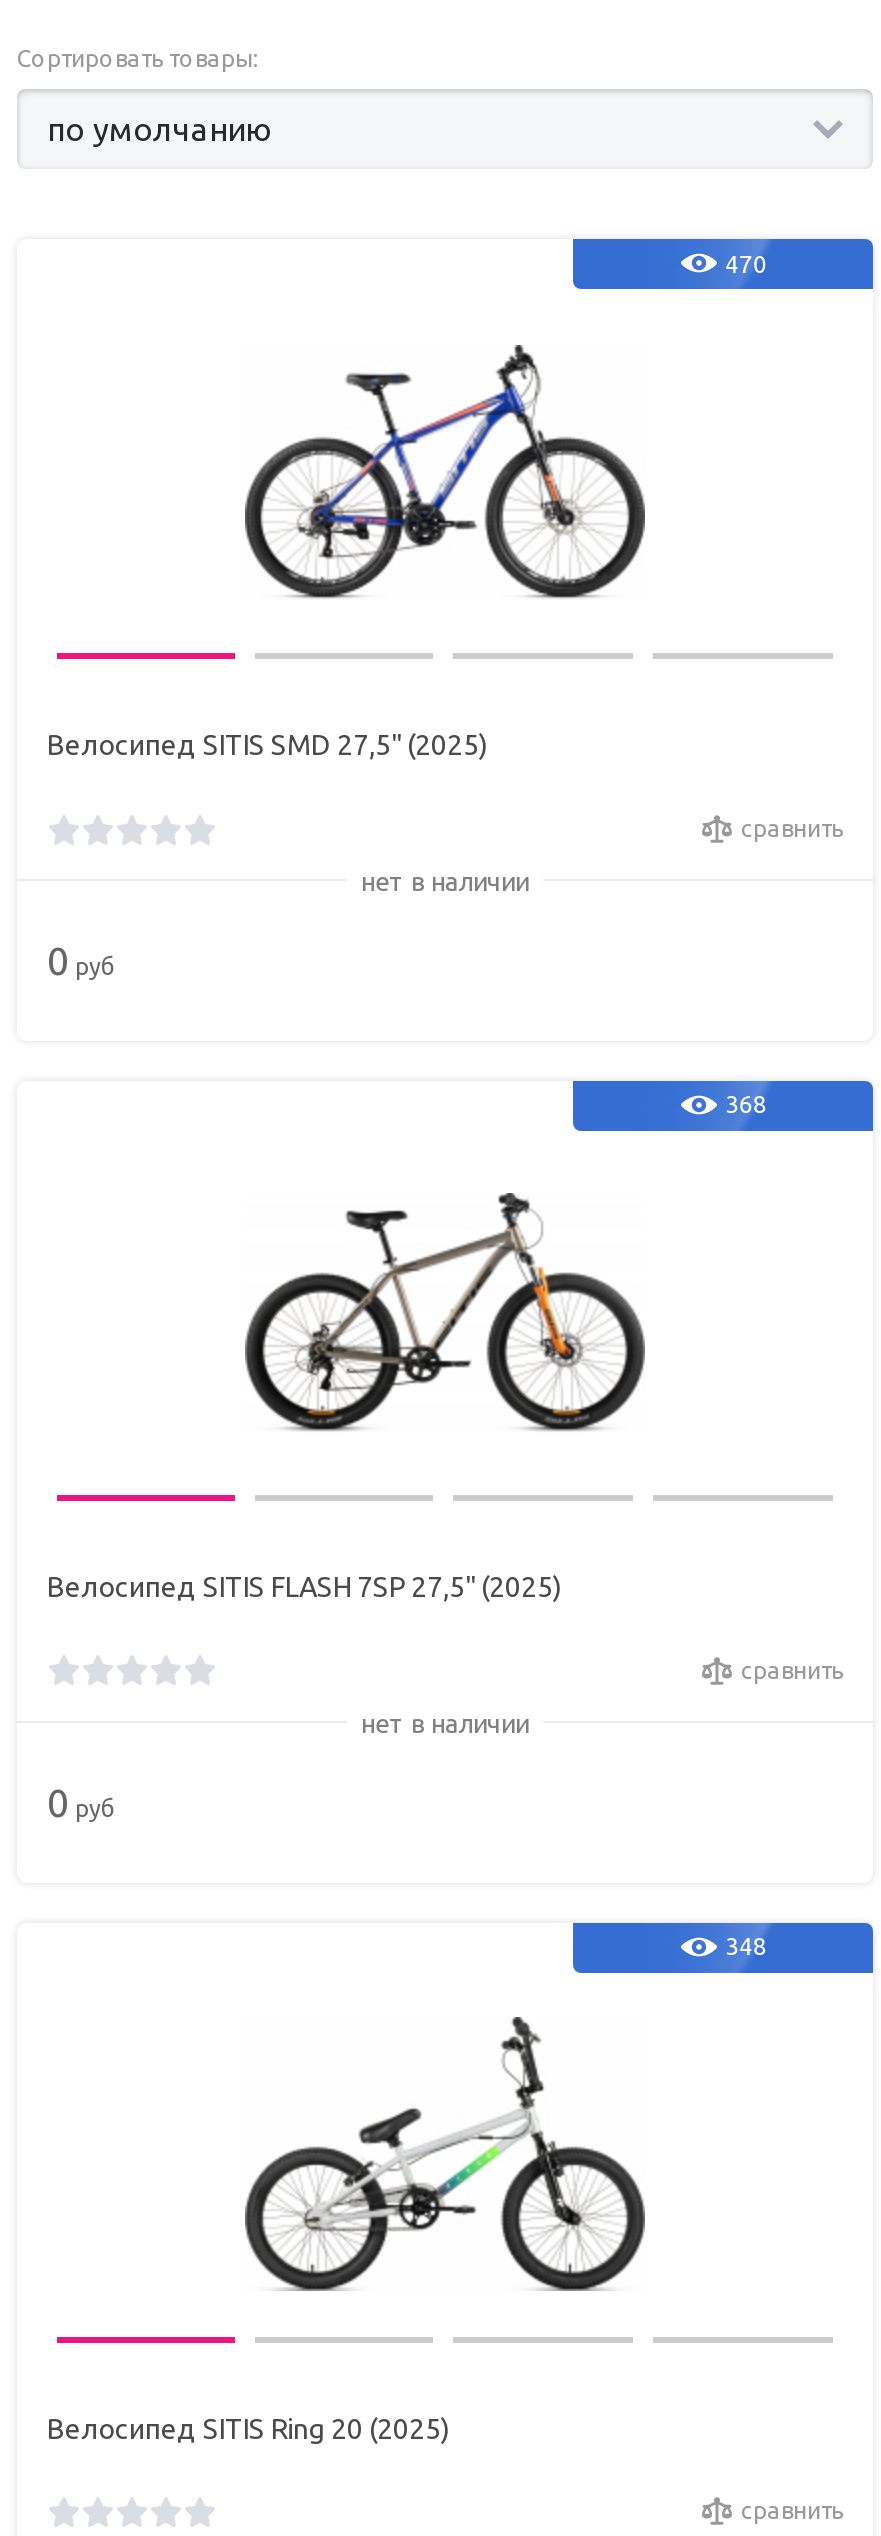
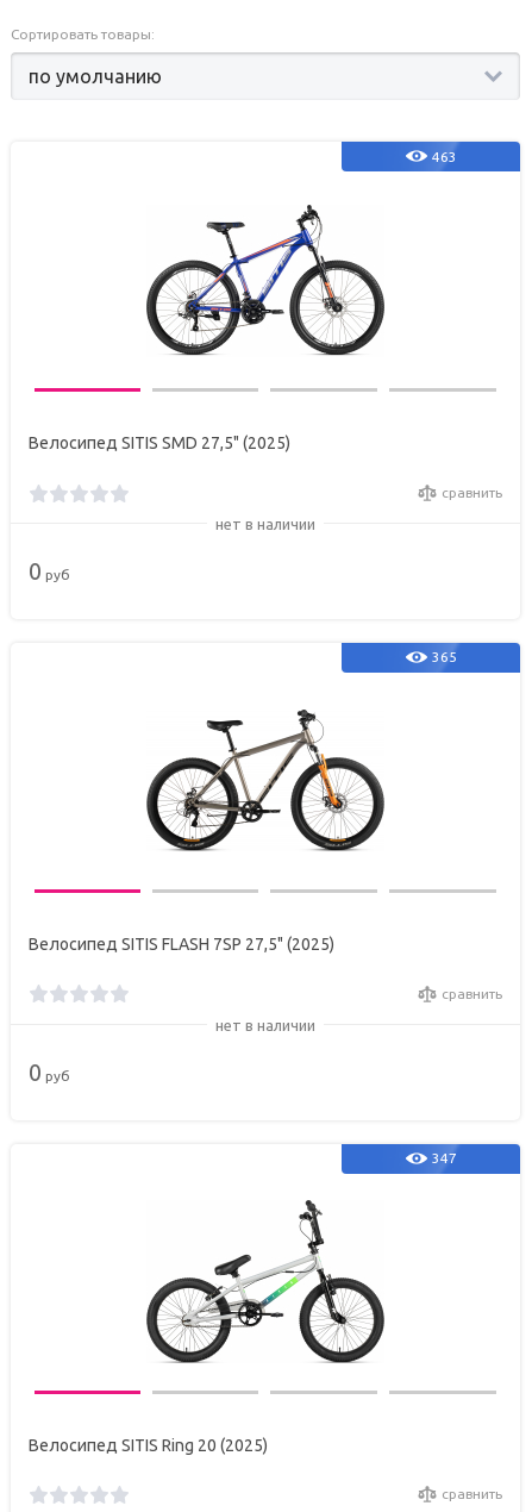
- 470
+ 463

- 368
+ 365

- 348
+ 347
